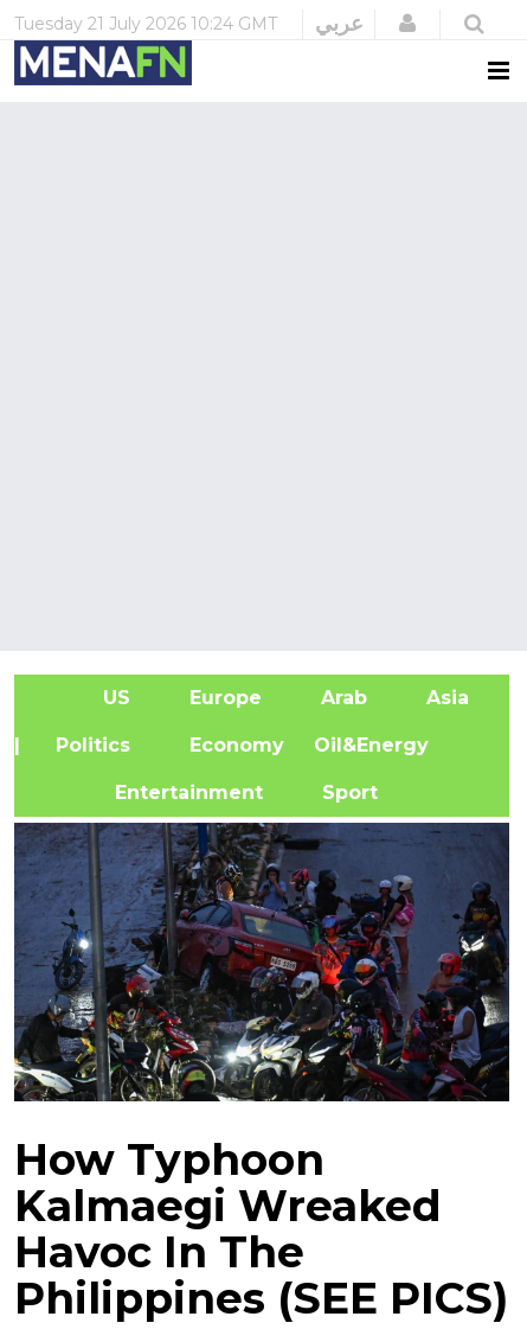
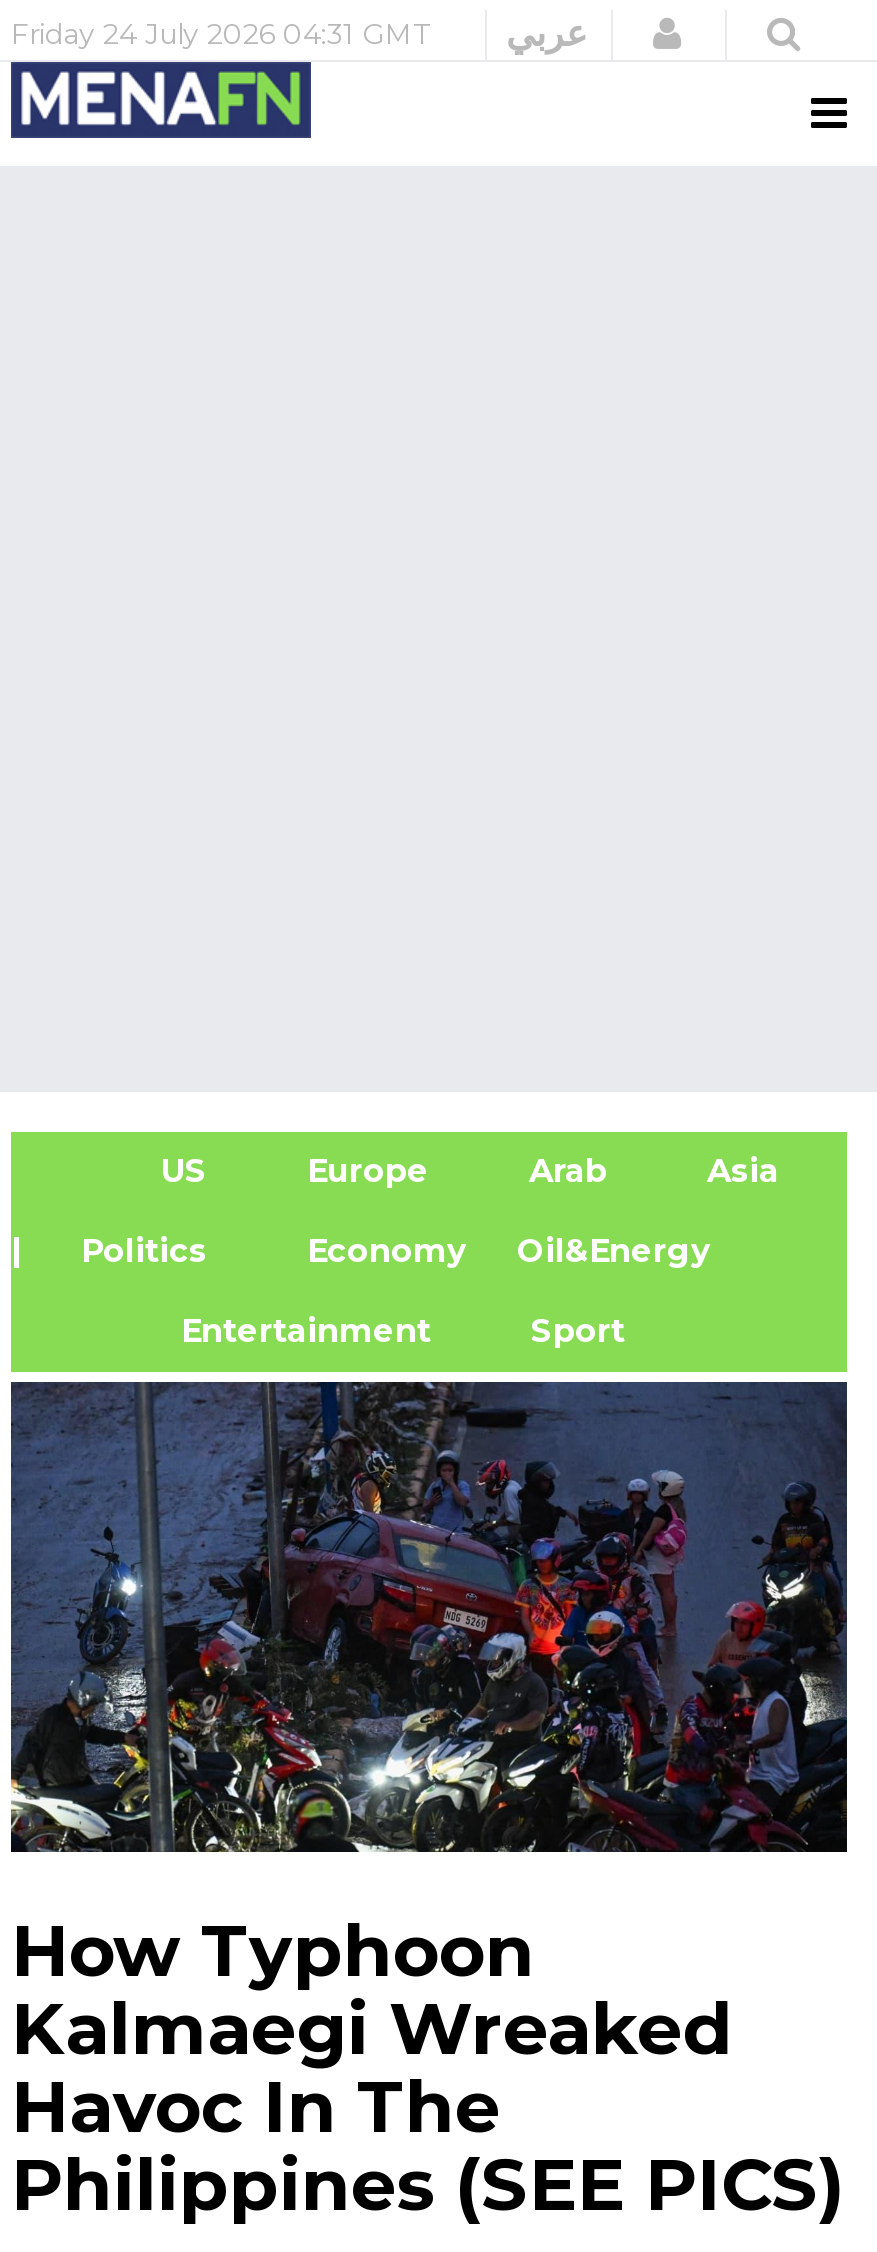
- Tuesday 21 July 2026 10:24 GMT
+ Friday 24 July 2026 04:31 GMT
